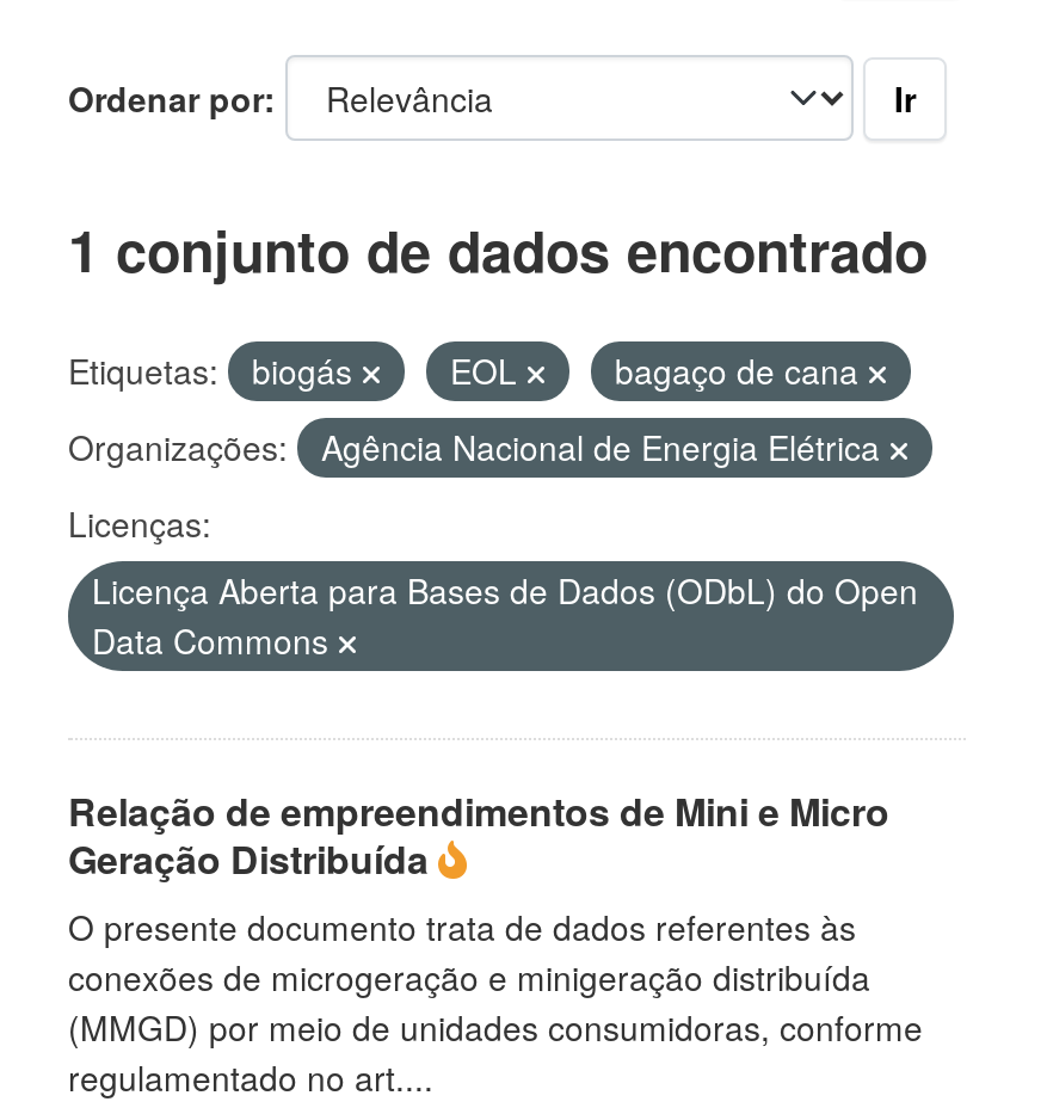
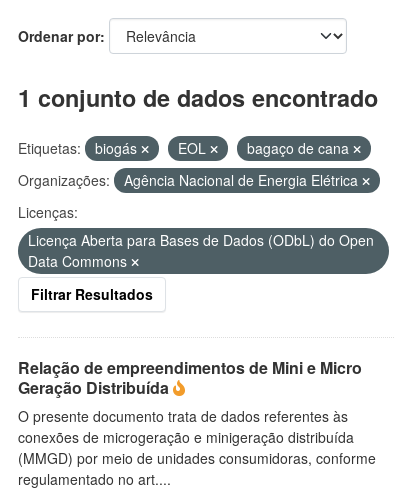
- Ir

+ Filtrar Resultados
